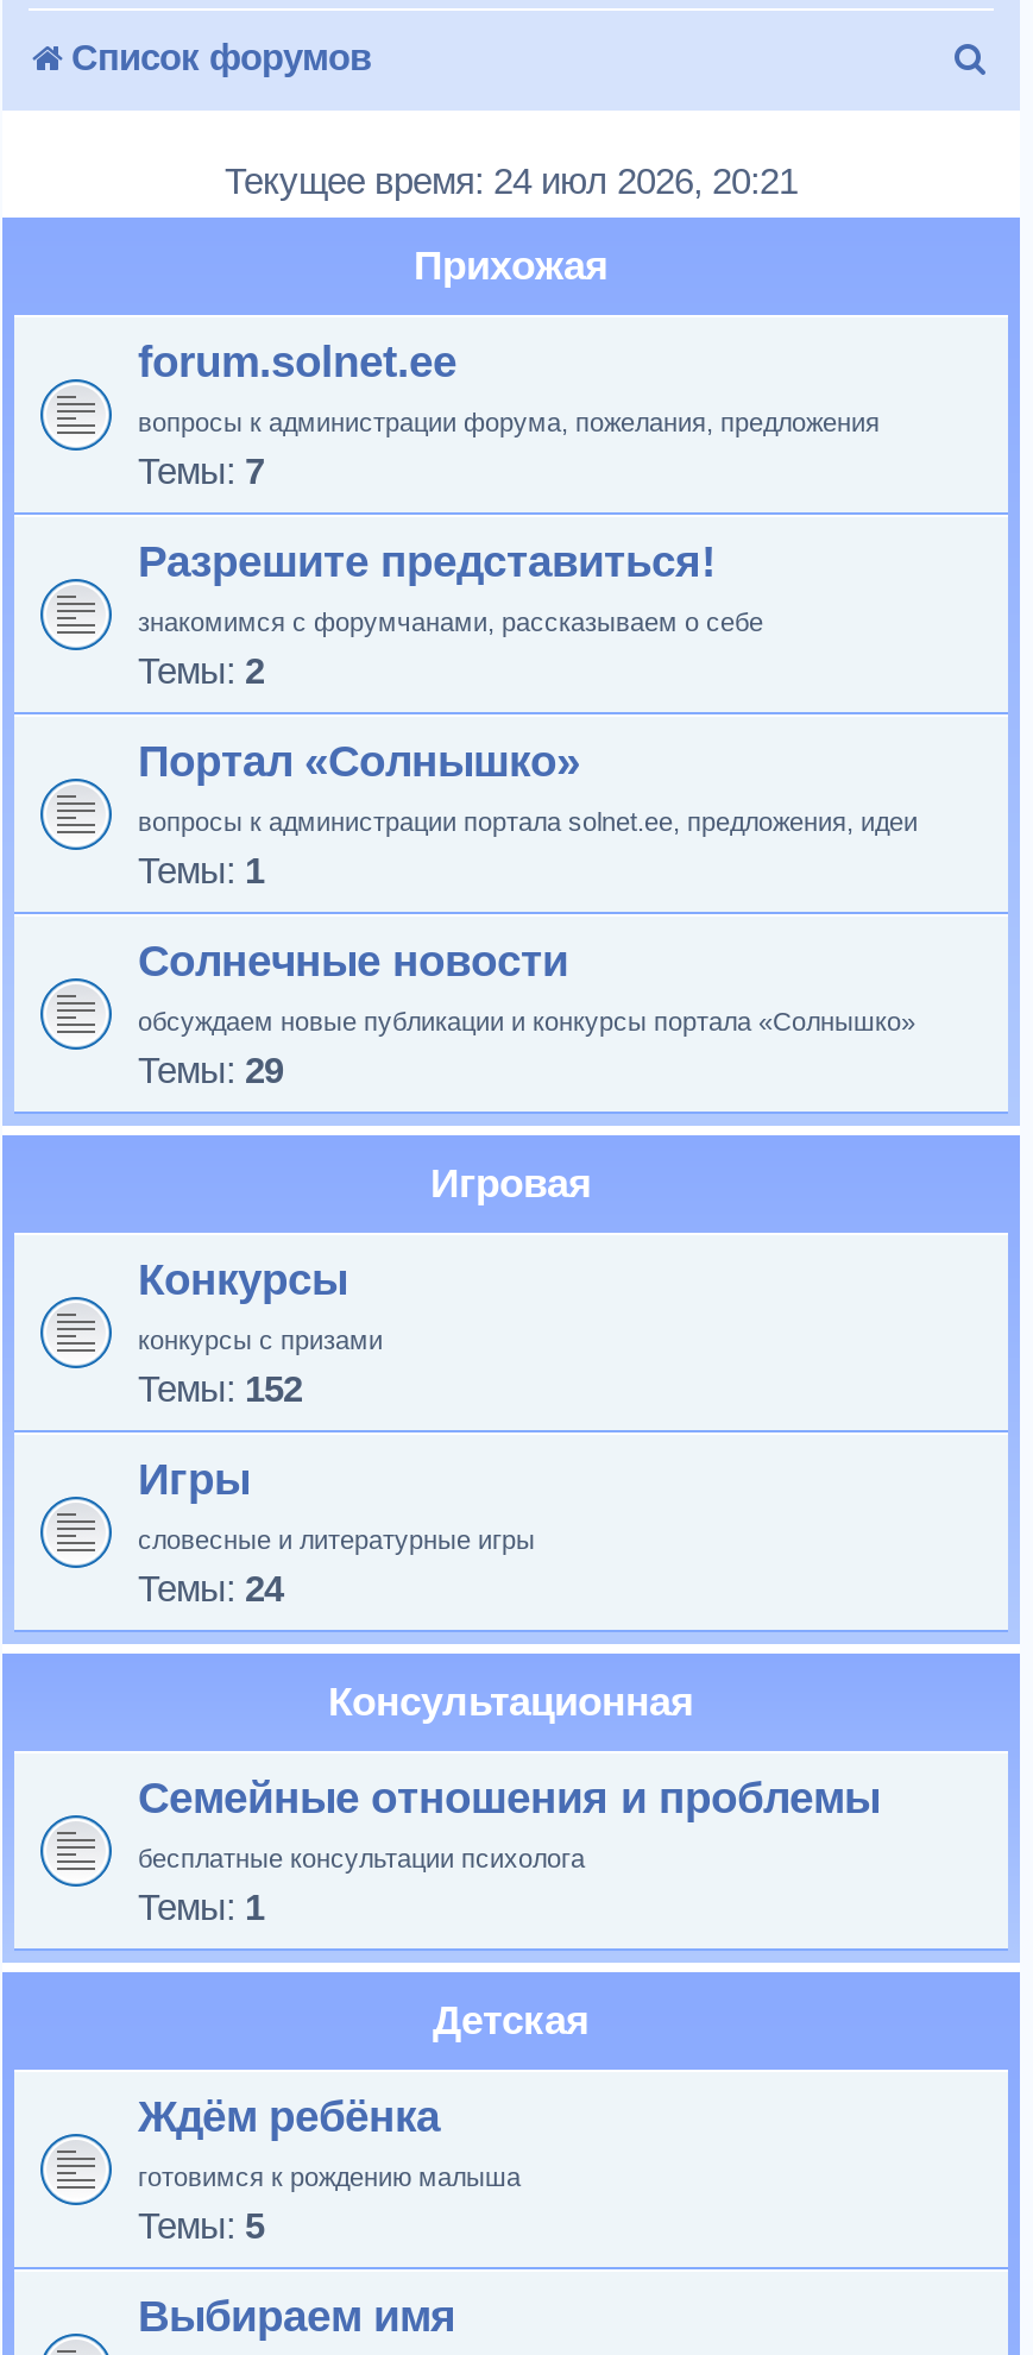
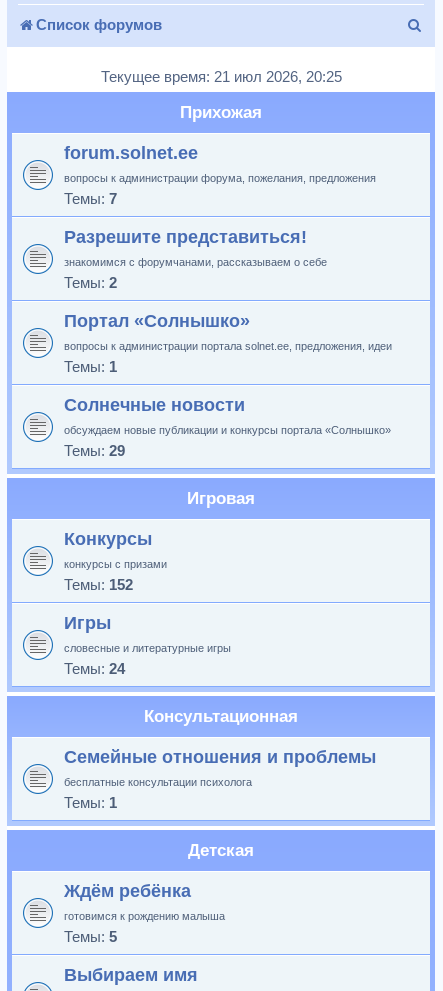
- Текущее время: 24 июл 2026, 20:21
+ Текущее время: 21 июл 2026, 20:25
